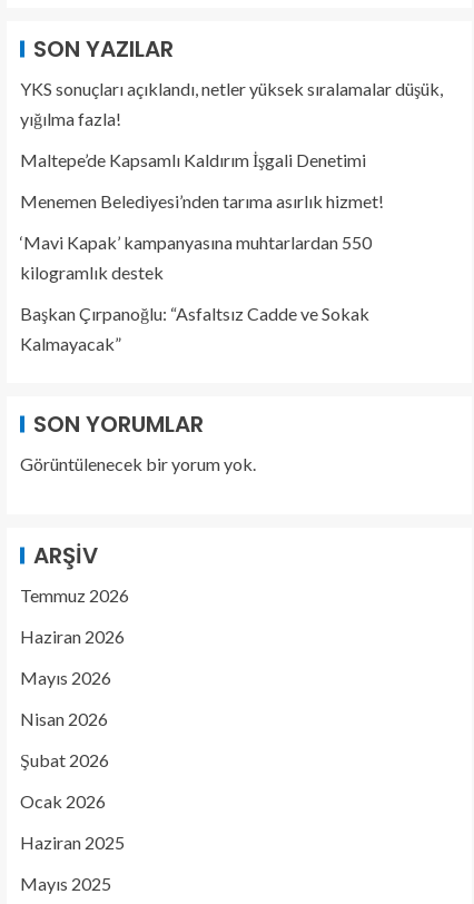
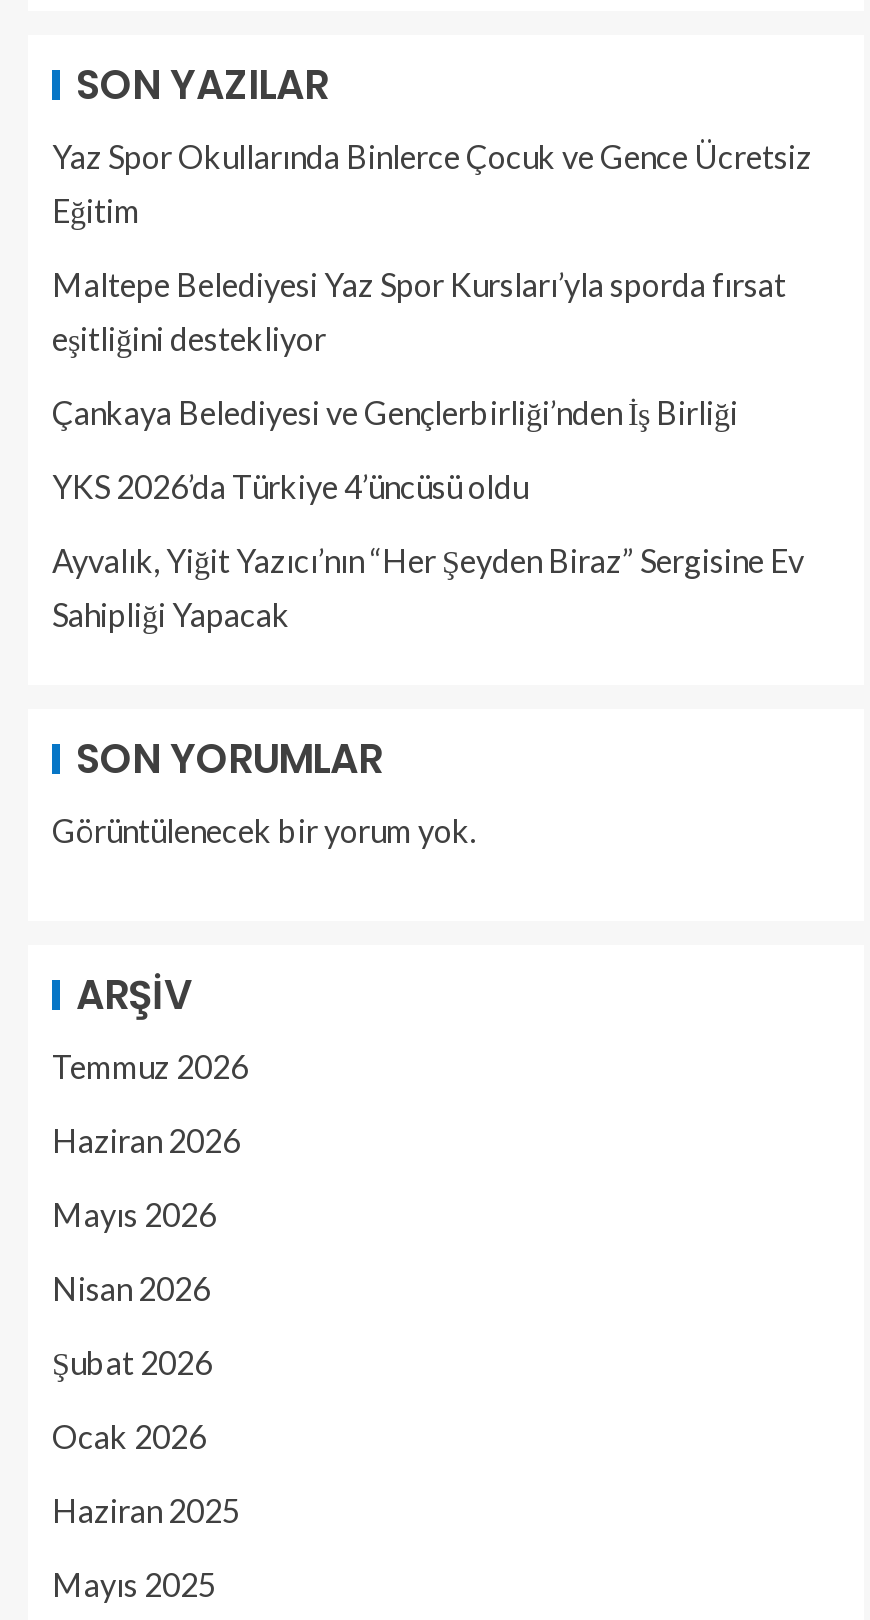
- YKS sonuçları açıklandı, netler yüksek sıralamalar düşük,
- yığılma fazla!
+ Yaz Spor Okullarında Binlerce Çocuk ve Gence Ücretsiz
+ Eğitim

- Maltepe’de Kapsamlı Kaldırım İşgali Denetimi
+ Maltepe Belediyesi Yaz Spor Kursları’yla sporda fırsat
+ eşitliğini destekliyor

- Menemen Belediyesi’nden tarıma asırlık hizmet!
+ Çankaya Belediyesi ve Gençlerbirliği’nden İş Birliği

- ‘Mavi Kapak’ kampanyasına muhtarlardan 550
- kilogramlık destek
+ YKS 2026’da Türkiye 4’üncüsü oldu

- Başkan Çırpanoğlu: “Asfaltsız Cadde ve Sokak
- Kalmayacak”
+ Ayvalık, Yiğit Yazıcı’nın “Her Şeyden Biraz” Sergisine Ev
+ Sahipliği Yapacak
